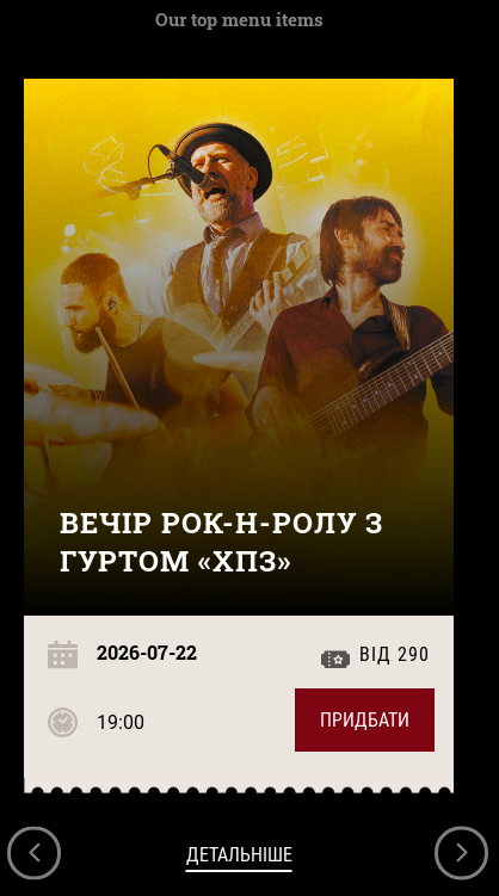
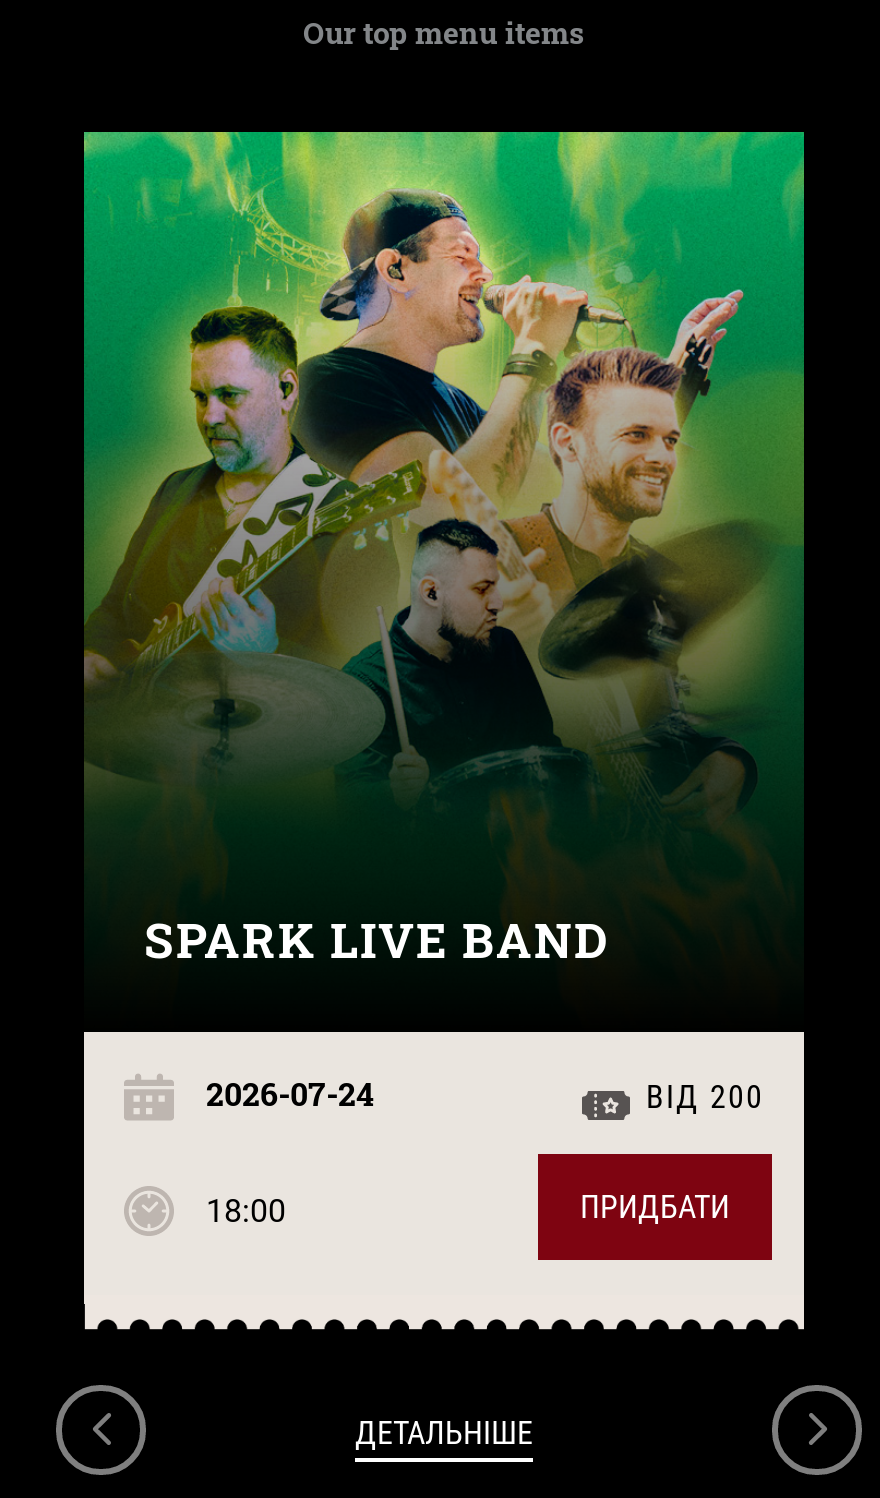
- [image]
- ВЕЧІР РОК-Н-РОЛУ З
- ГУРТОМ «ХПЗ»
+ [image]
+ SPARK LIVE BAND

- 2026-07-22
+ 2026-07-24

- ВІД 290
+ ВІД 200

- 19:00
+ 18:00
